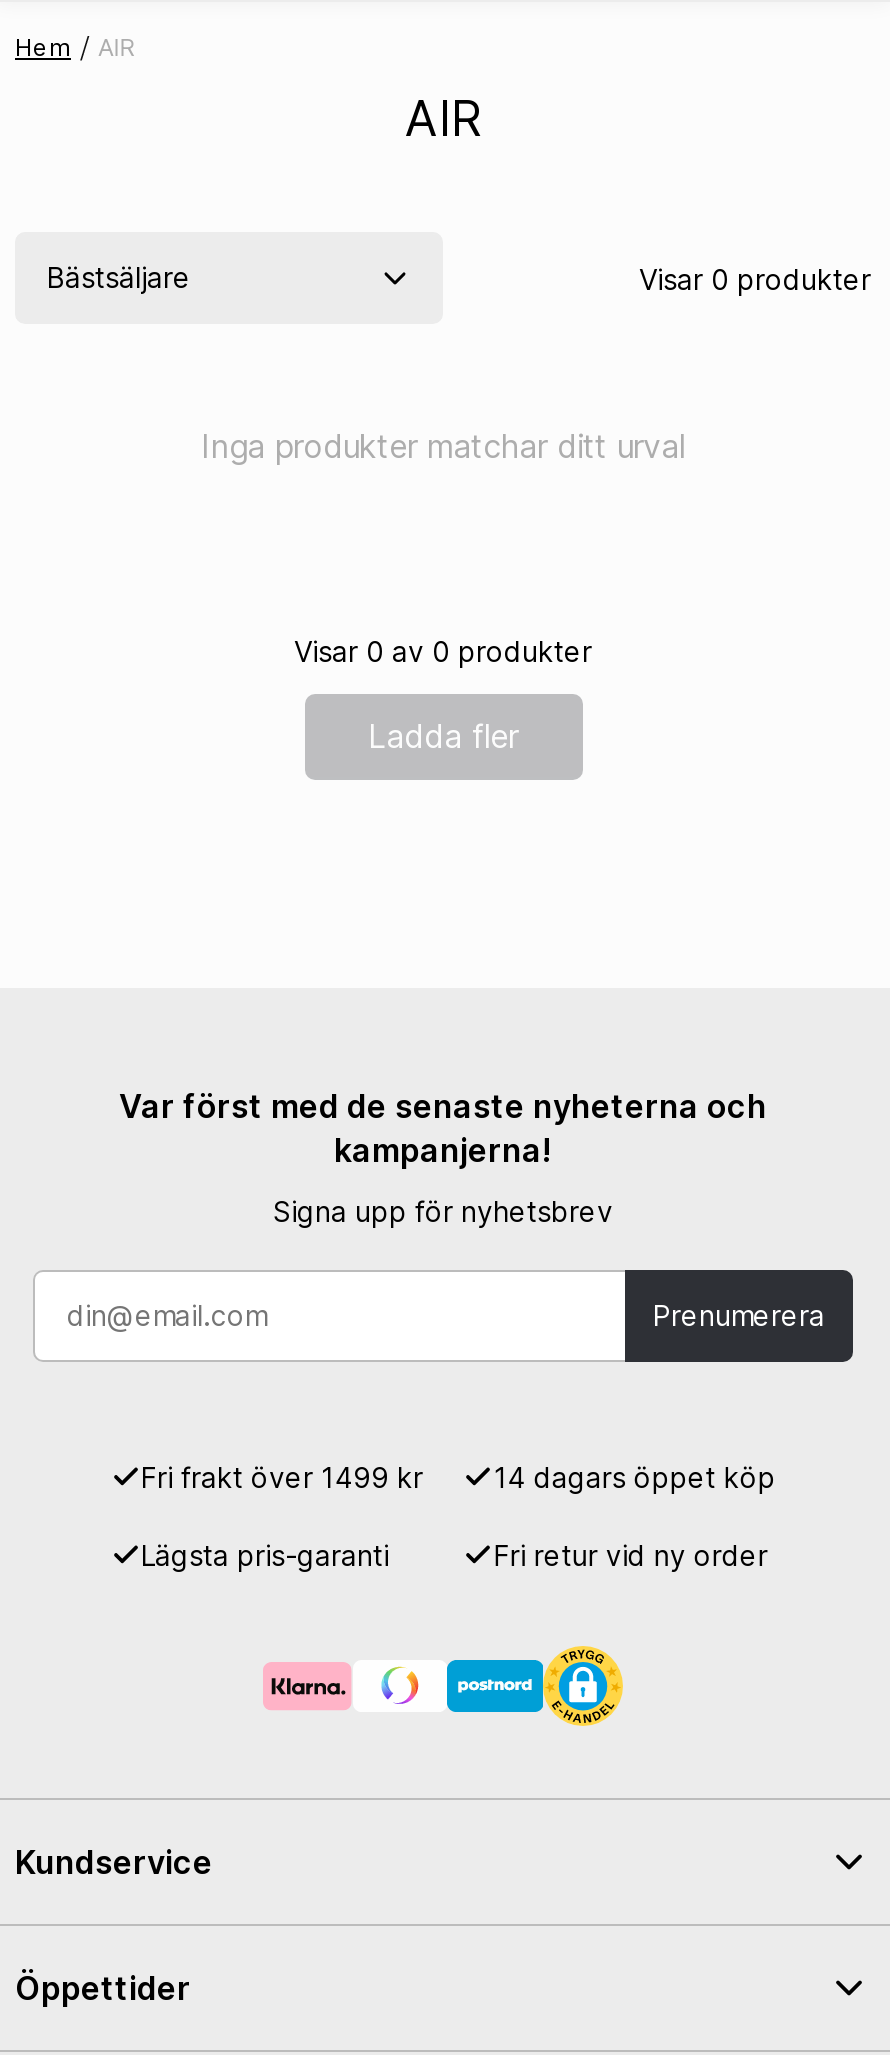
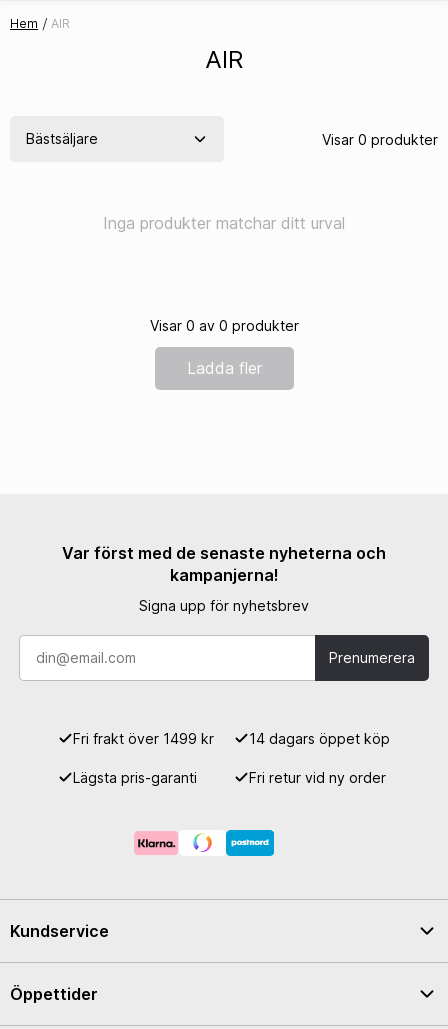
- [image]
